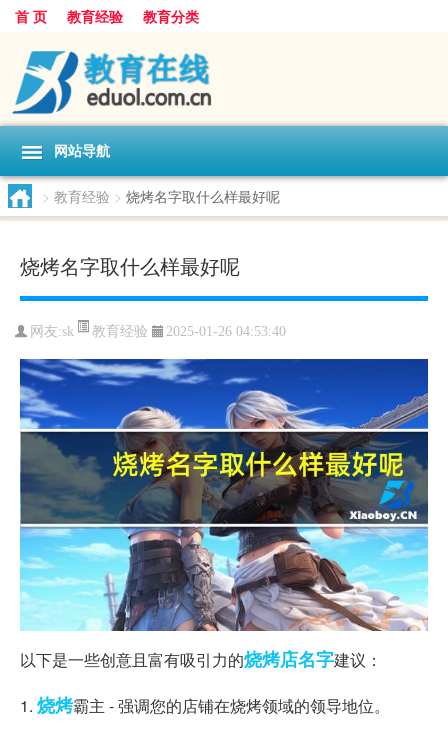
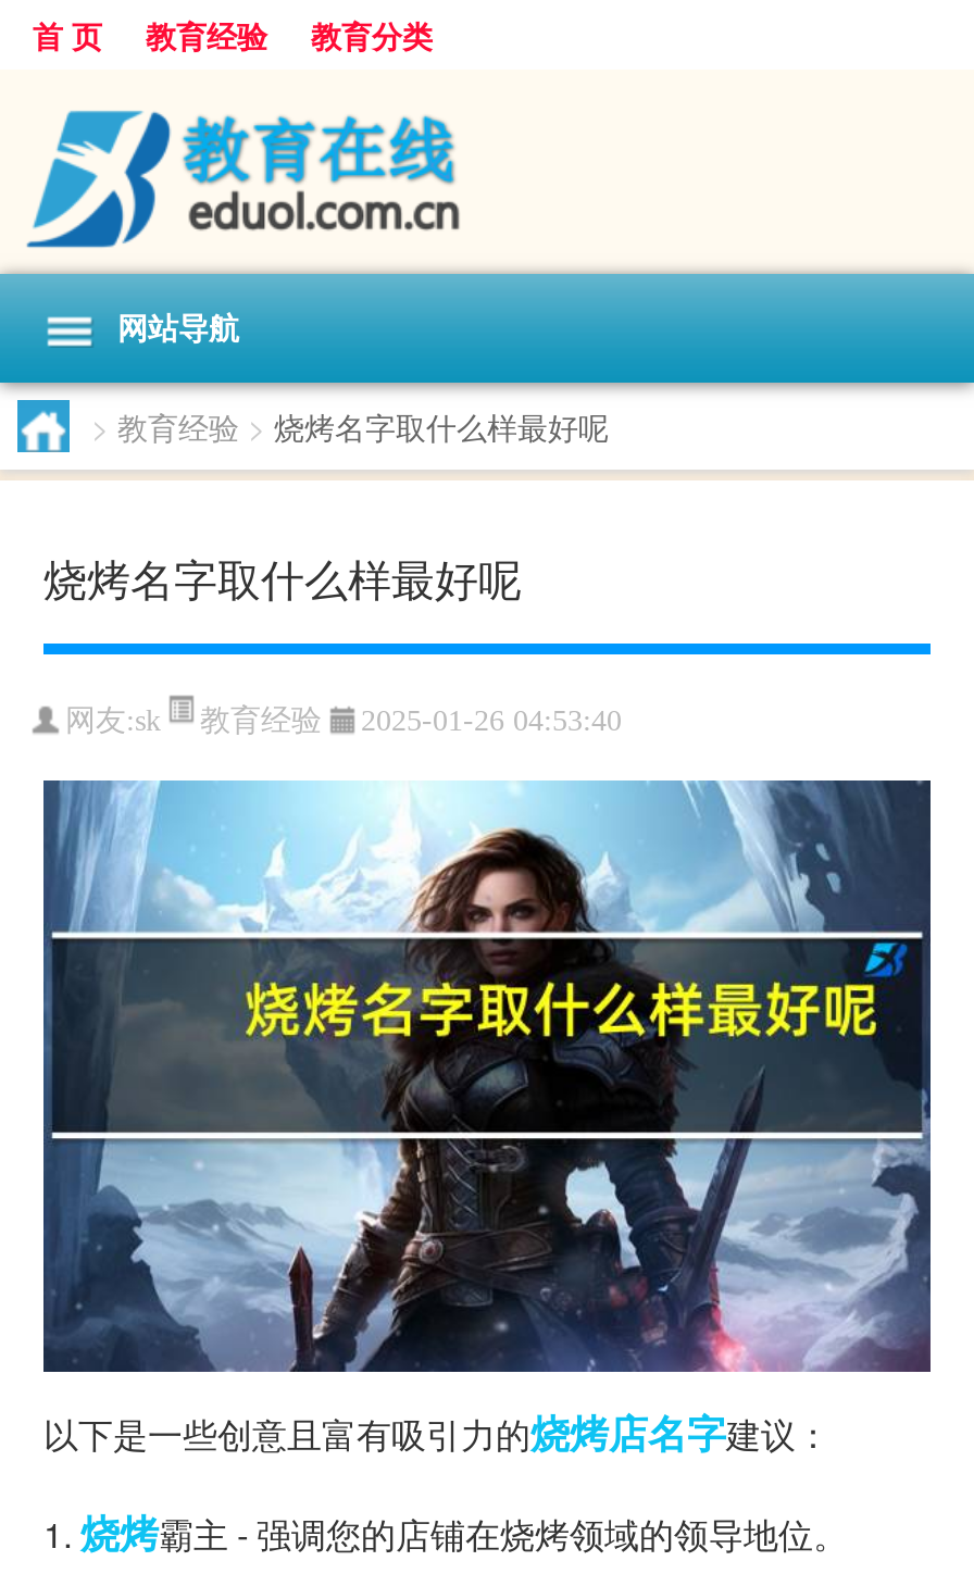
- [image]
+ [image]
